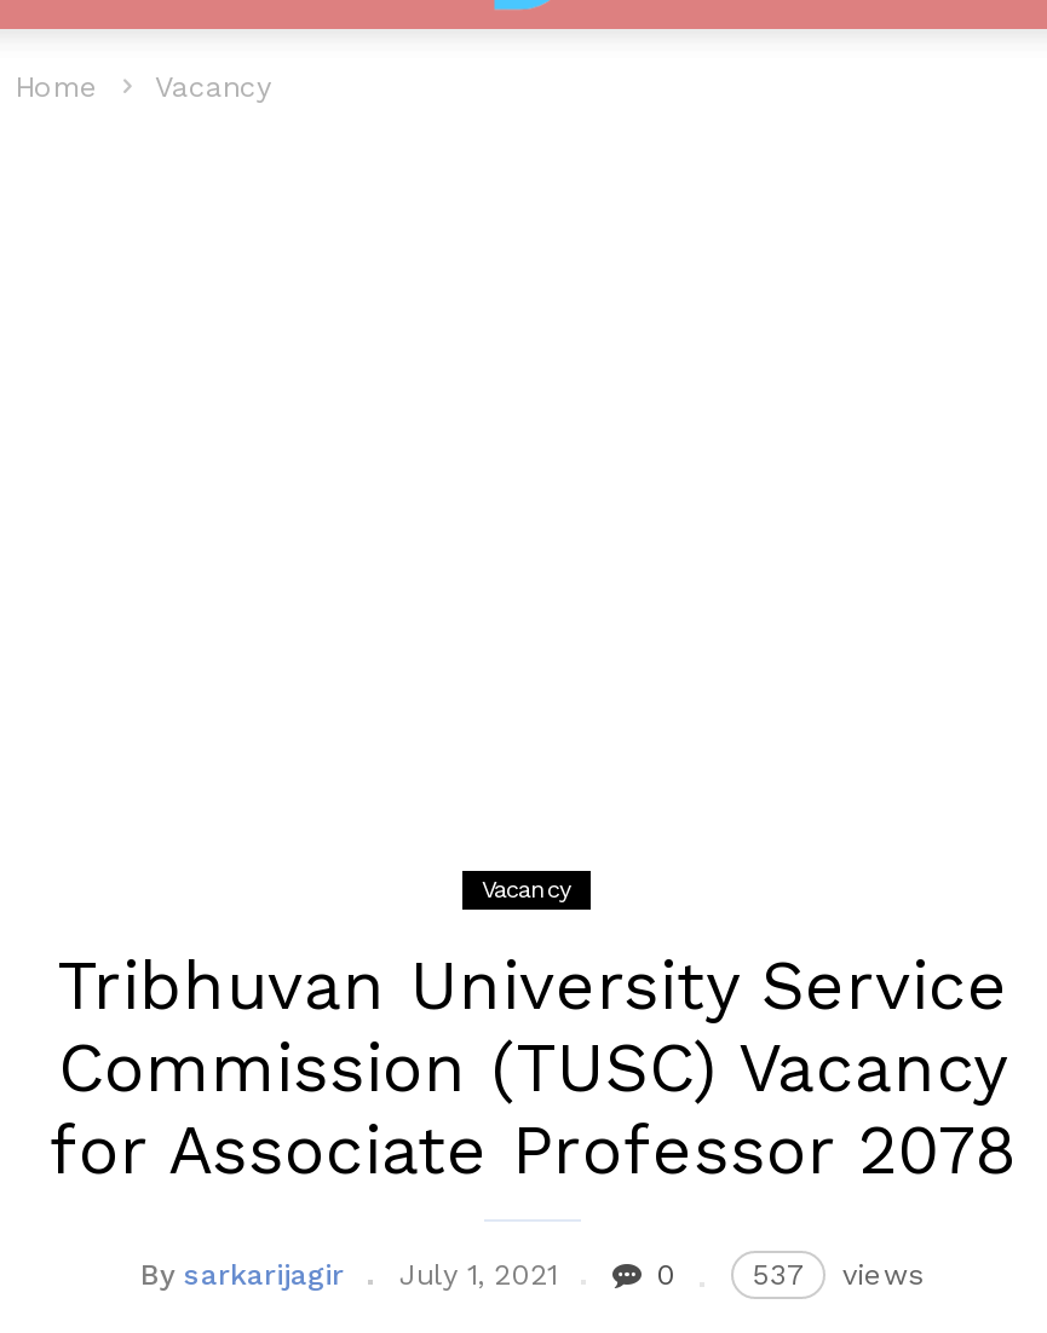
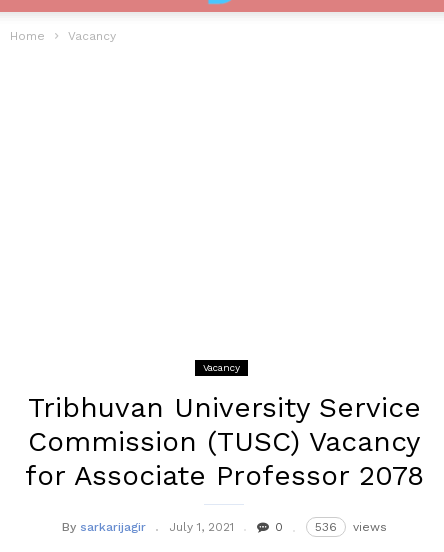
- 537 views
+ 536 views
